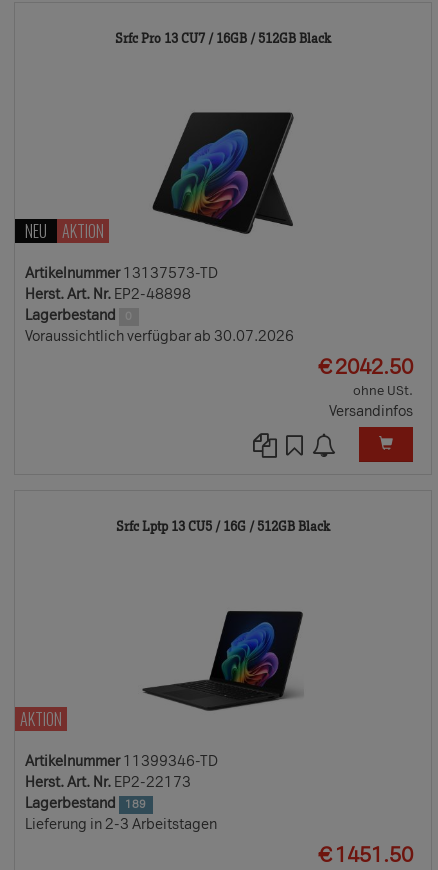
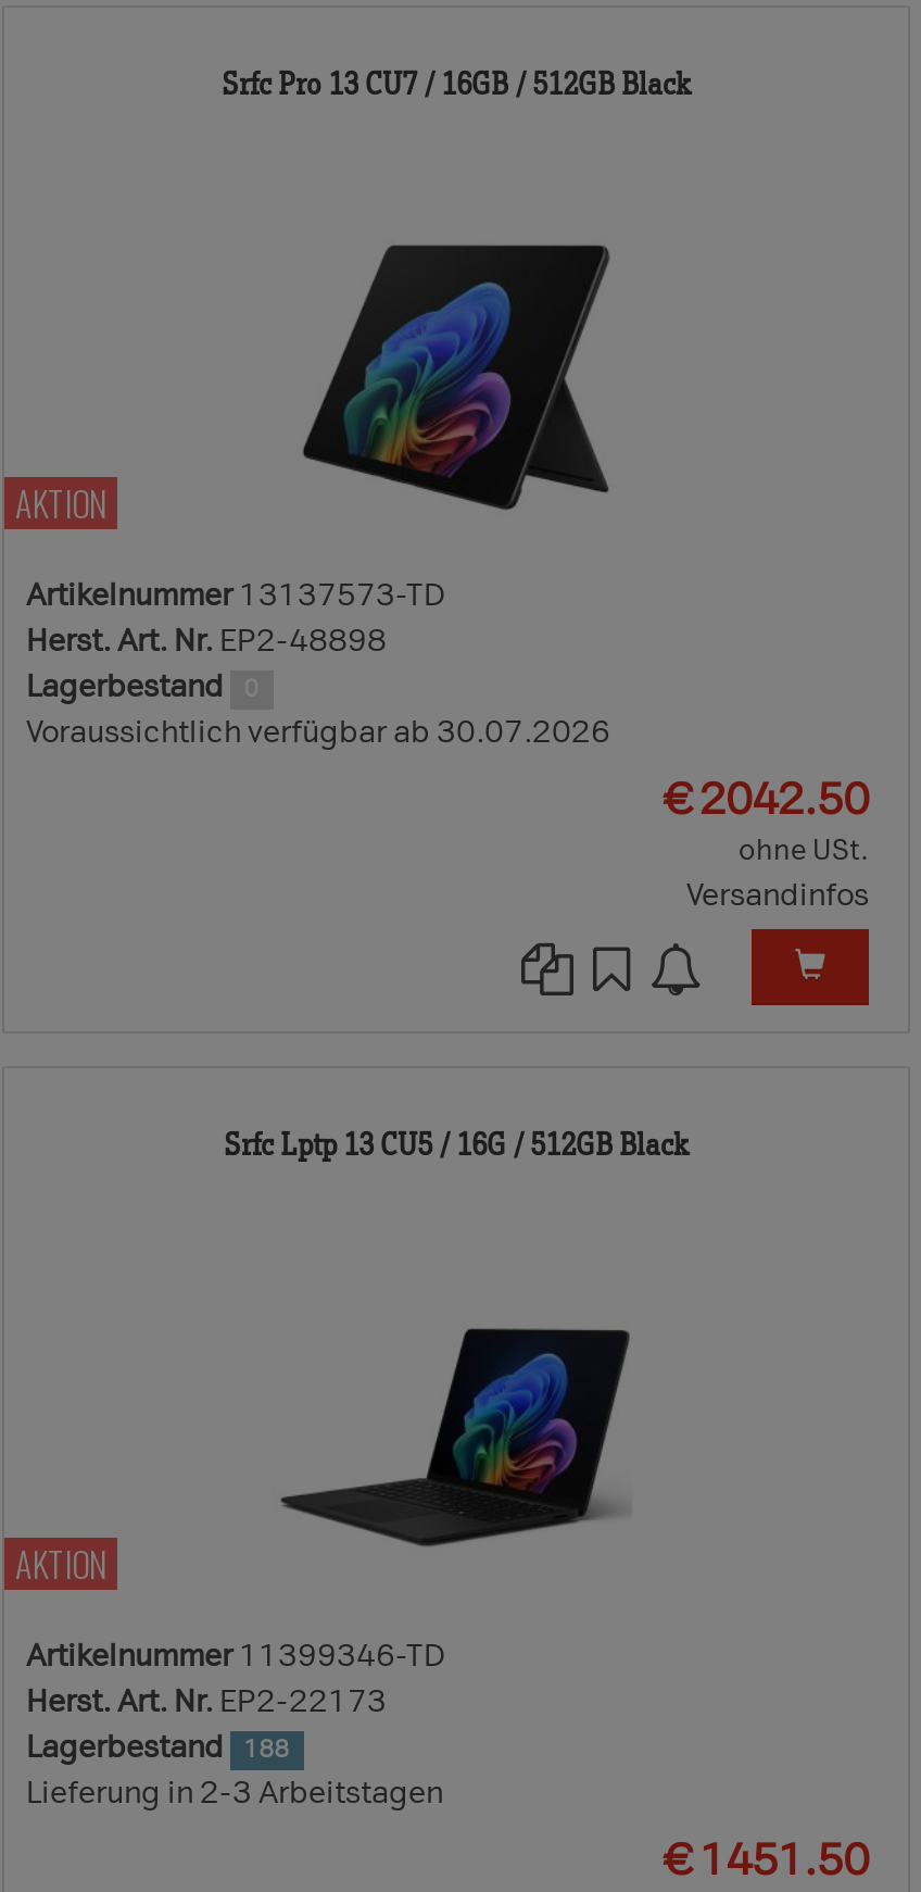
- NEU

- Lagerbestand 189
+ Lagerbestand 188
